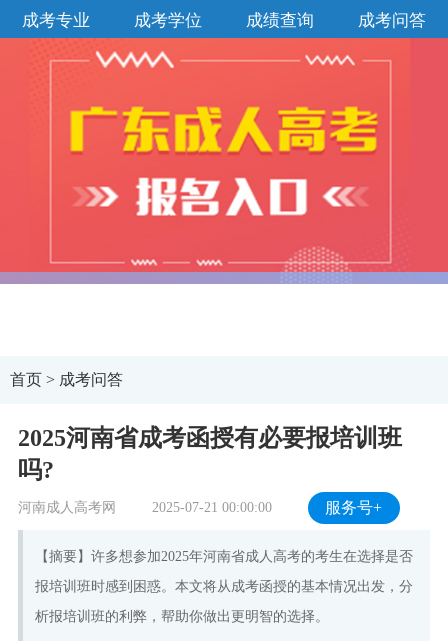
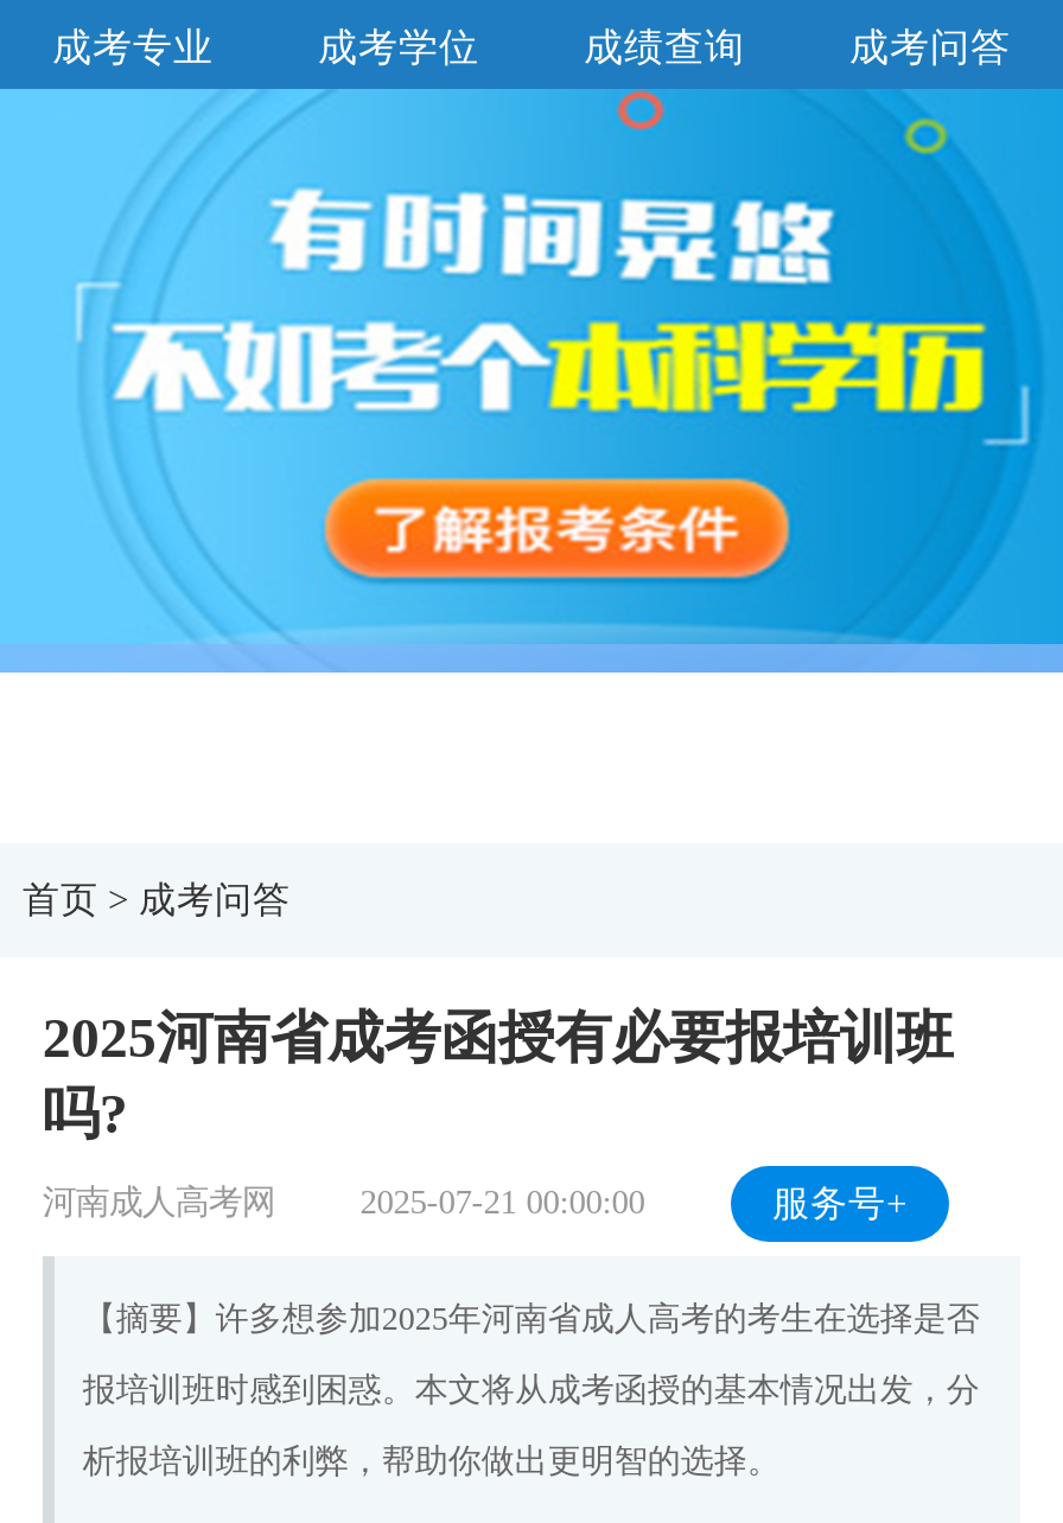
- [image]
+ [image]
